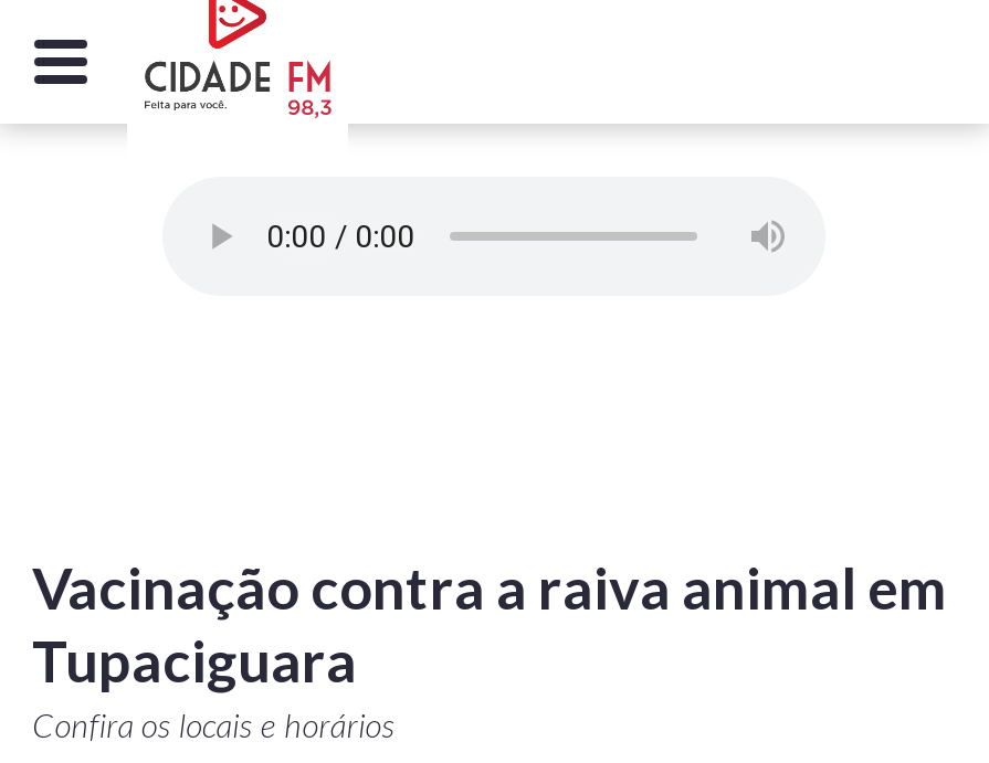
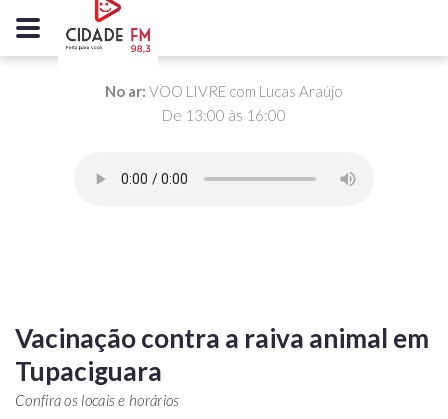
+ No ar: VOO LIVRE com Lucas Araújo
+ De 13:00 às 16:00
